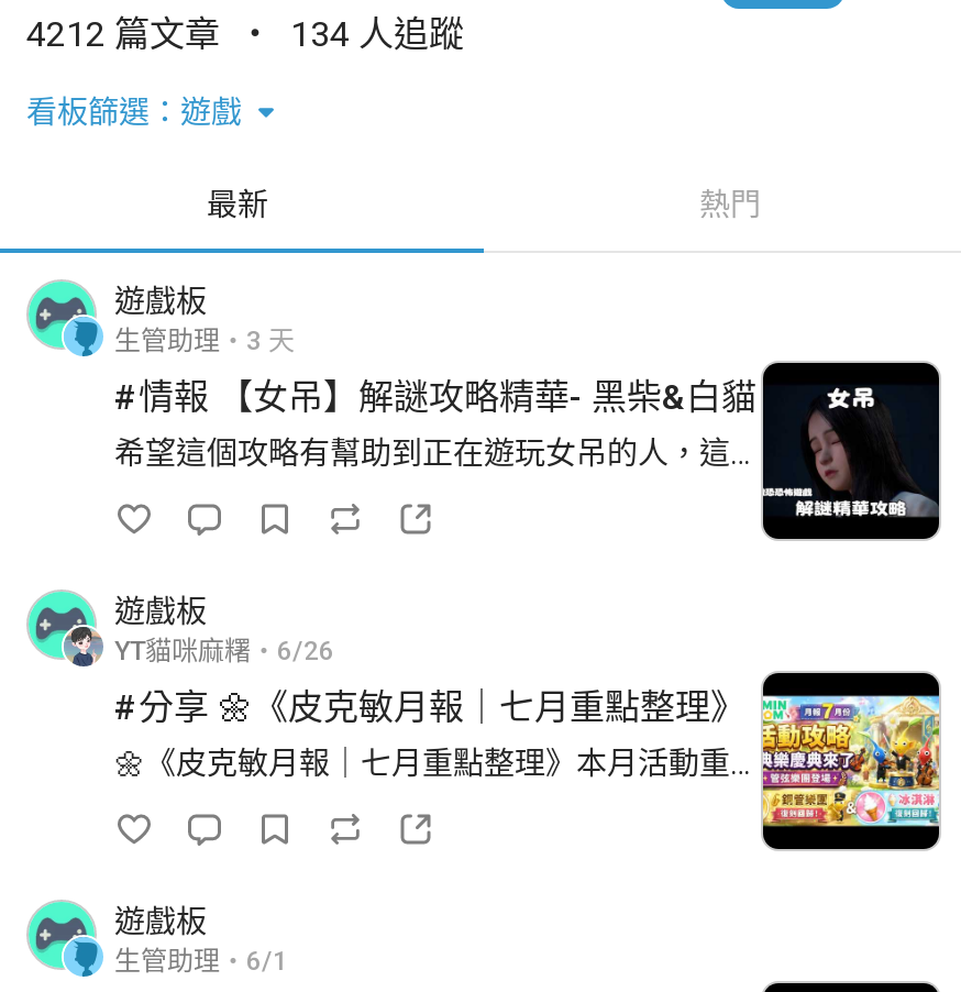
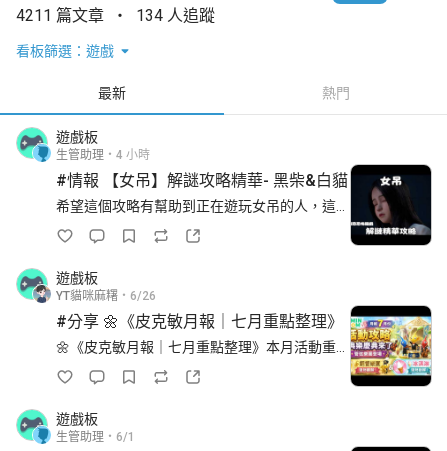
- 4212 篇文章 134 人追蹤
+ 4211 篇文章 134 人追蹤

- 生管助理 3 天
+ 生管助理 4 小時
